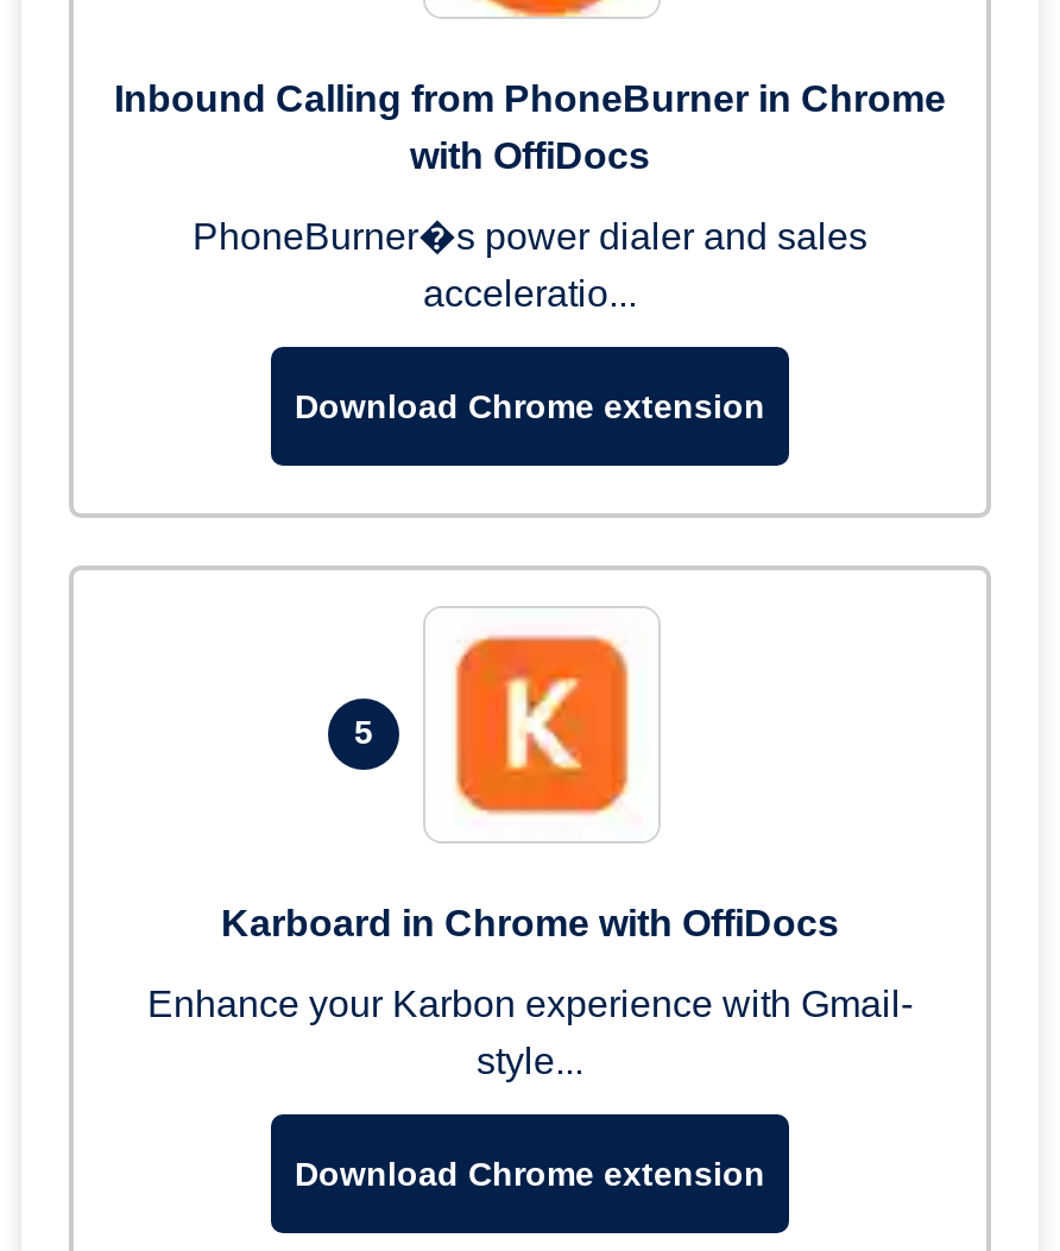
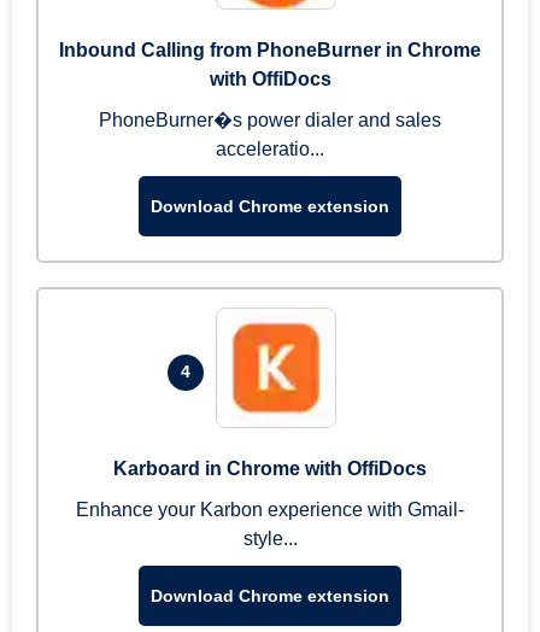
- 5
+ 4
